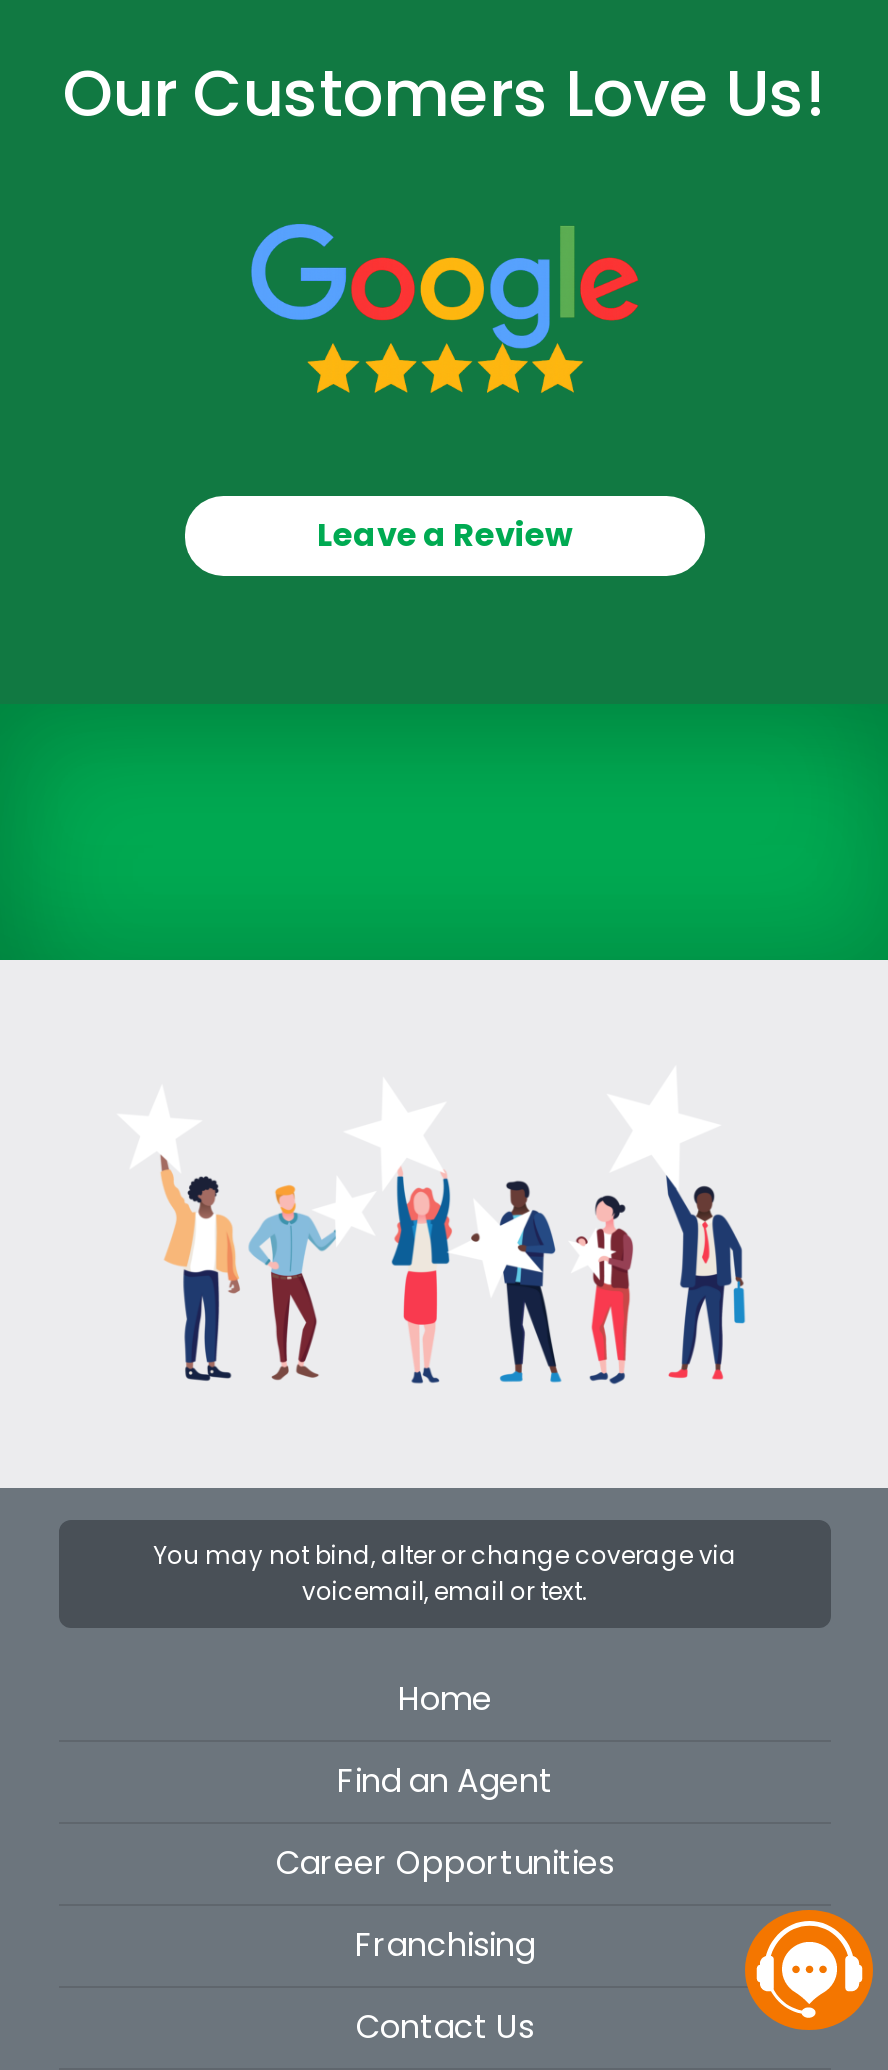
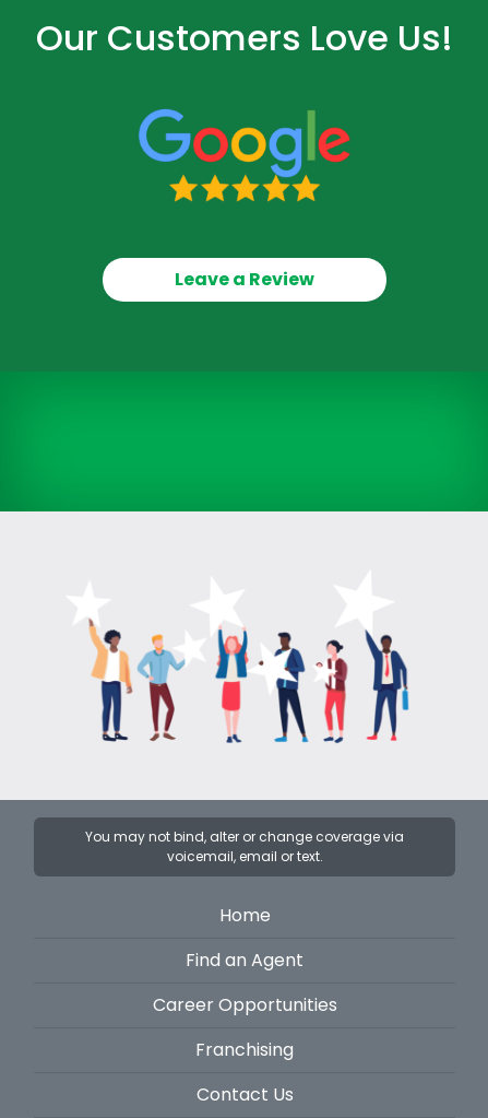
- [image]
